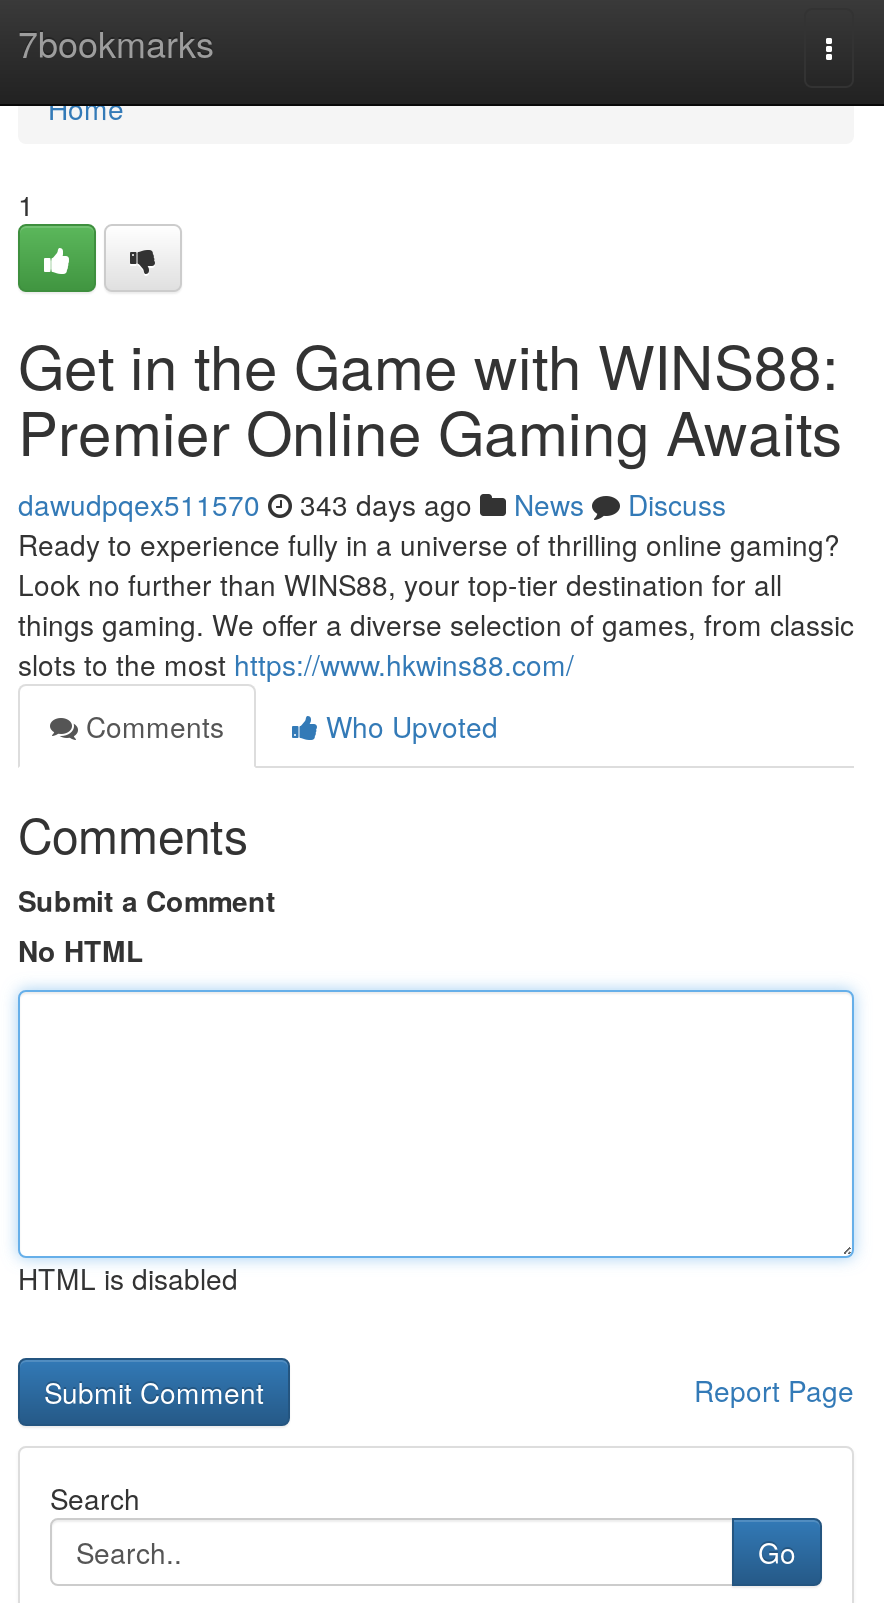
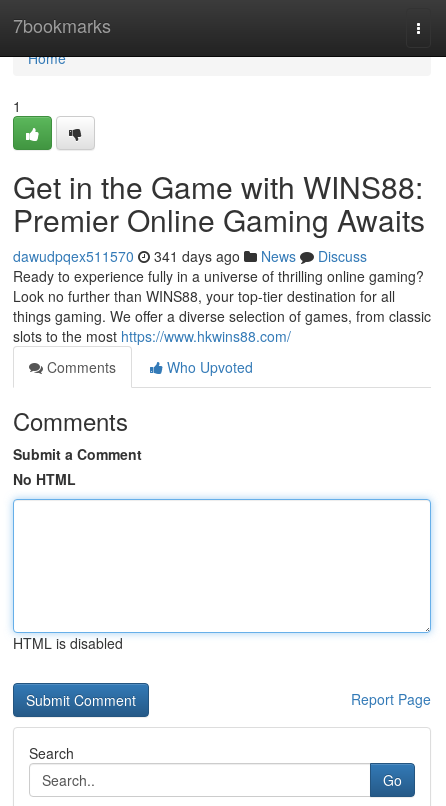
- dawudpqex511570 343 days ago News Discuss
+ dawudpqex511570 341 days ago News Discuss
